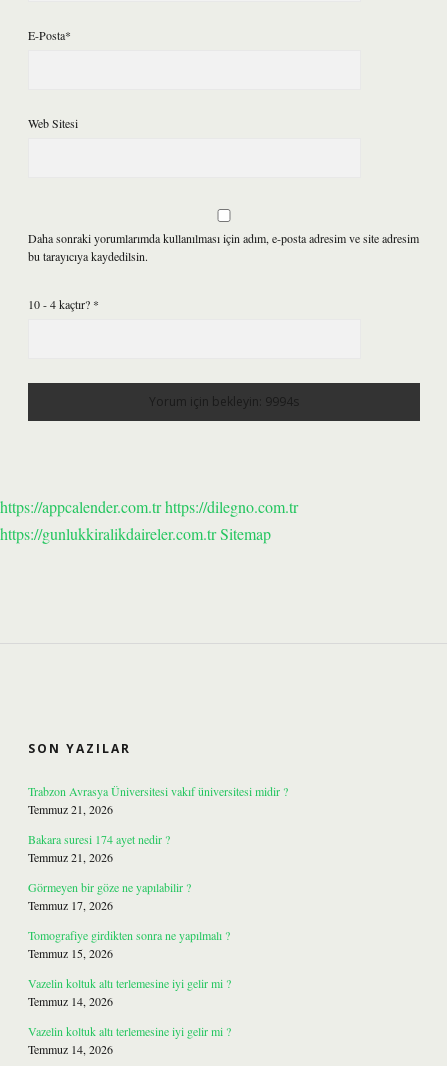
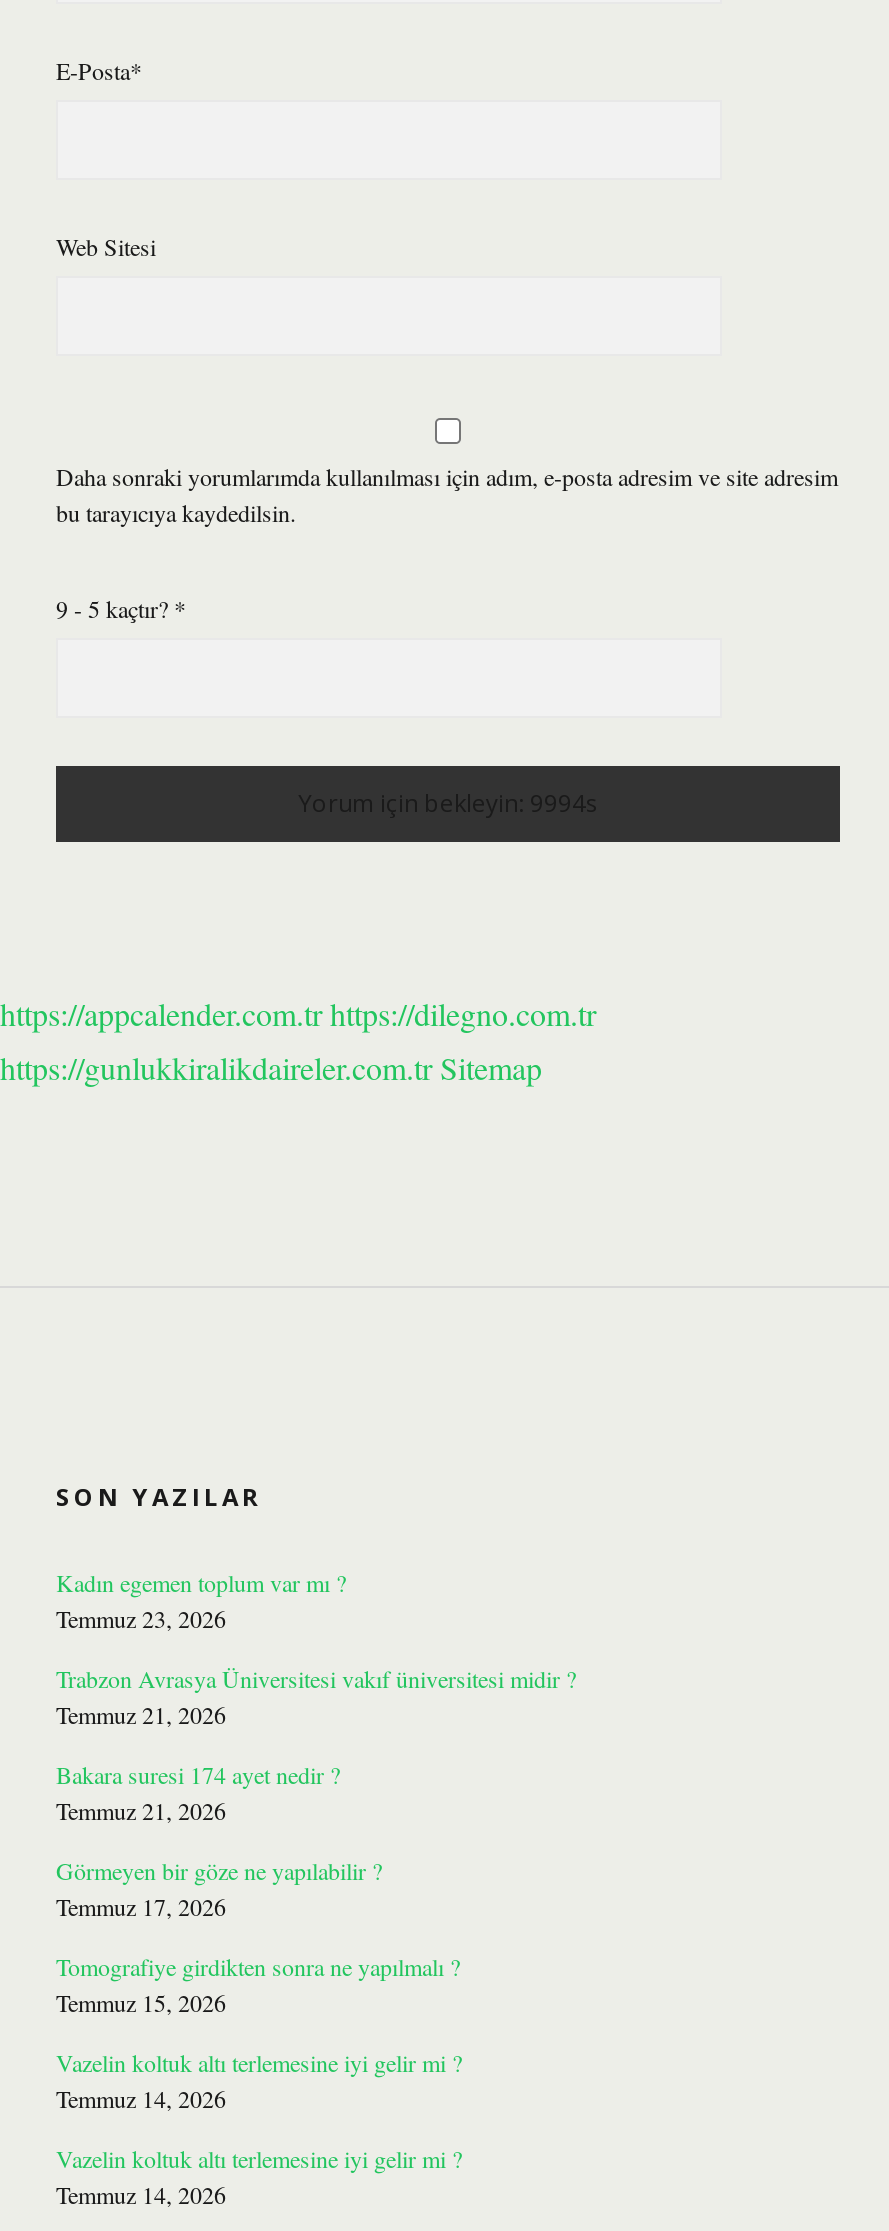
- 10 - 4 kaçtır? *
+ 9 - 5 kaçtır? *

+ Kadın egemen toplum var mı ?
+ Temmuz 23, 2026
